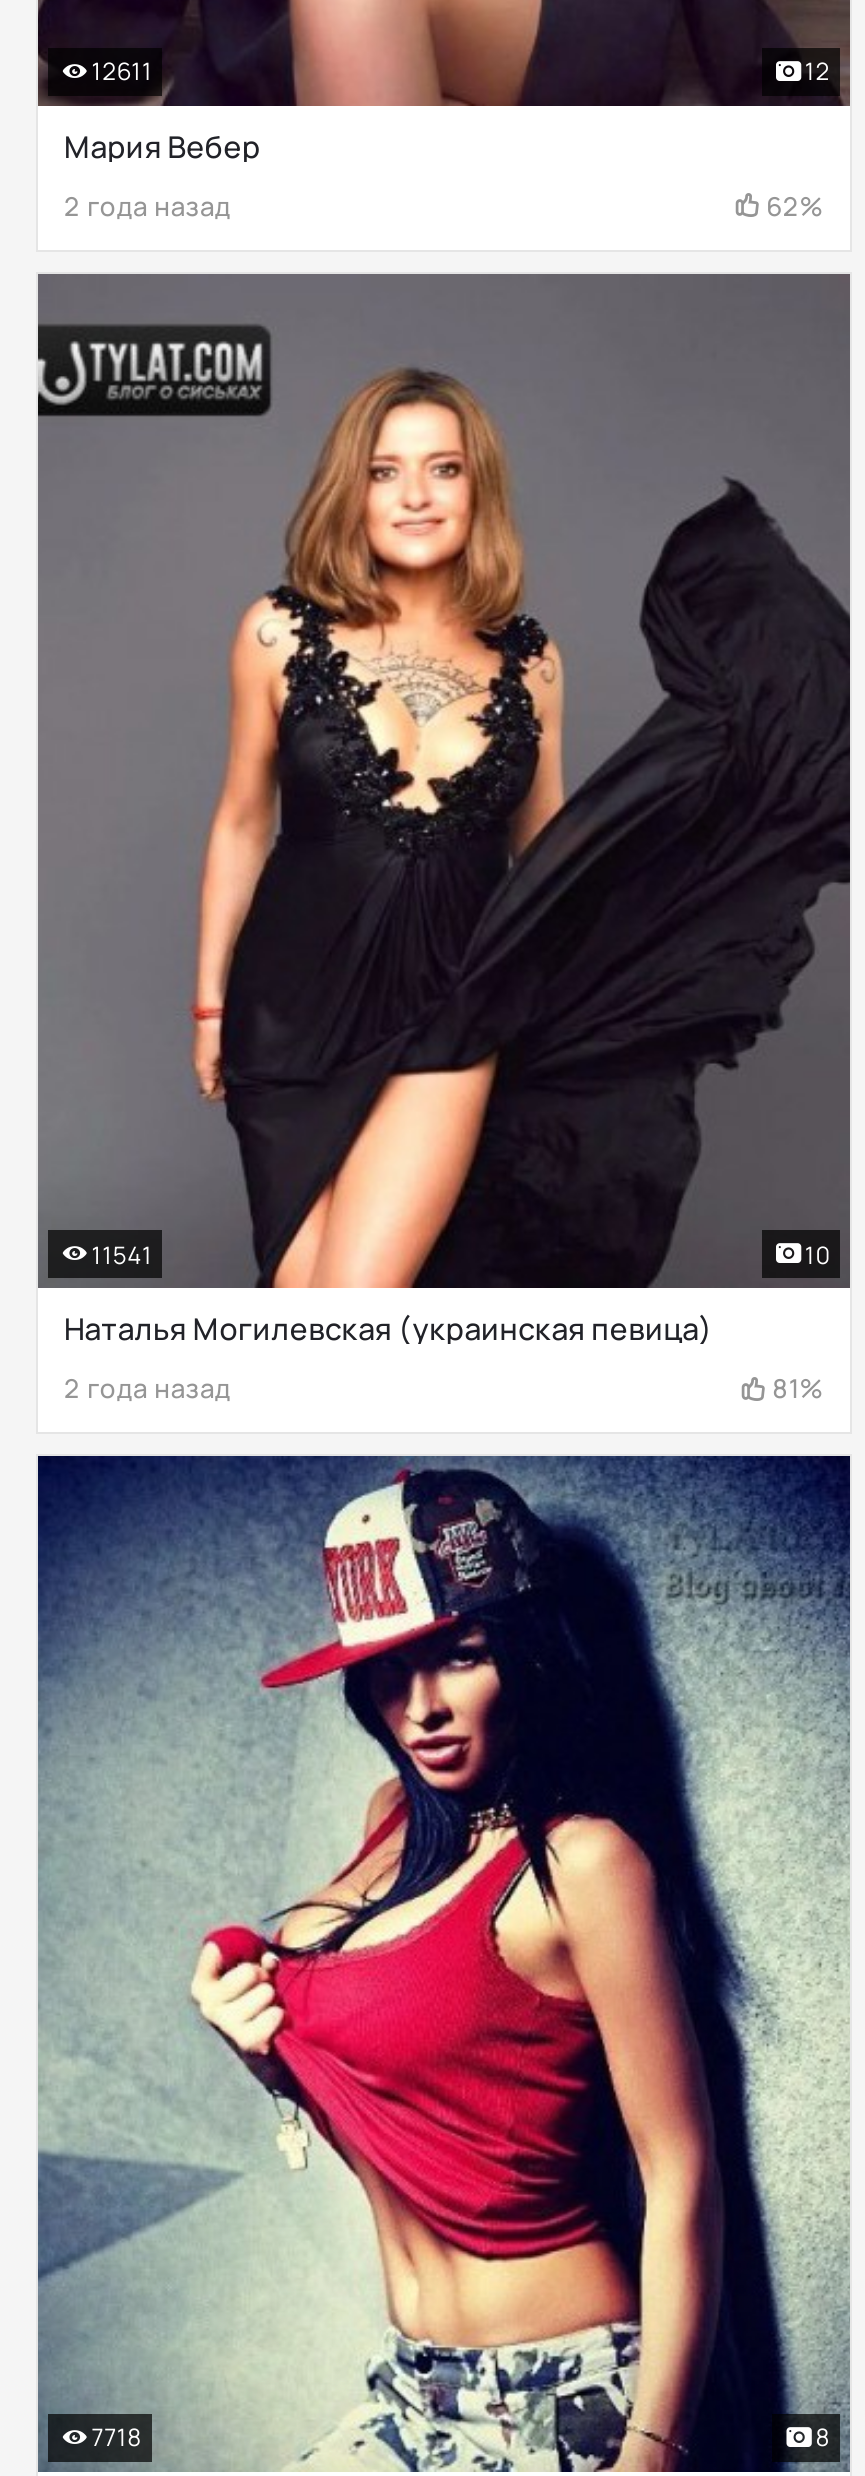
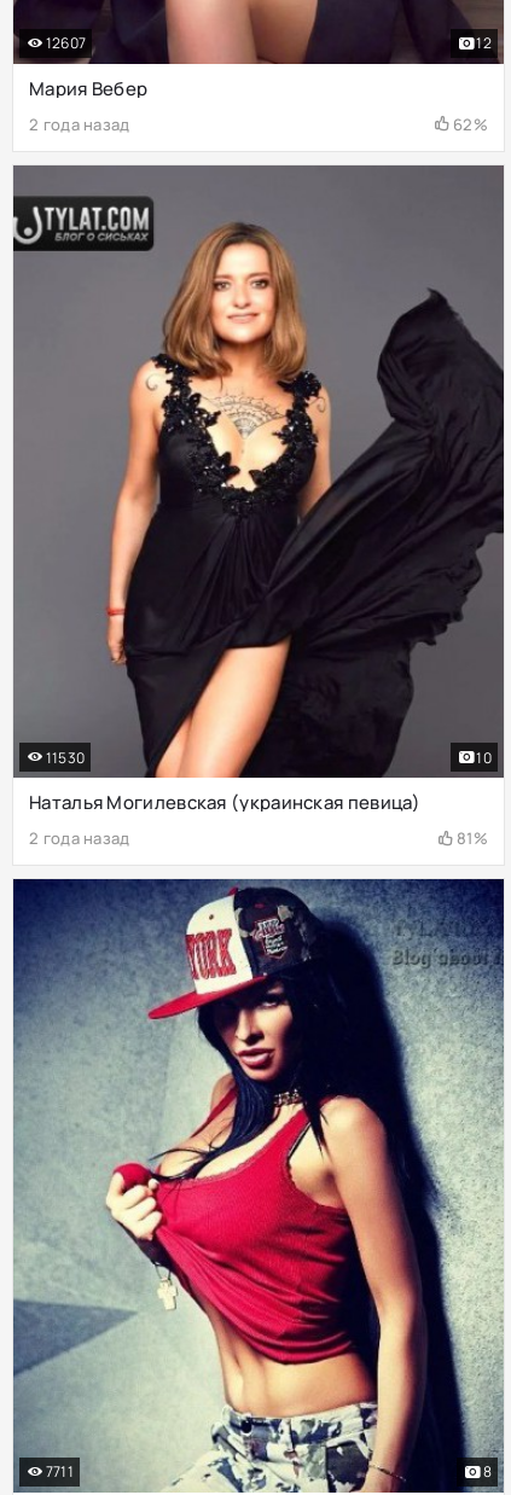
- 12611
+ 12607

- 11541
+ 11530

- 7718
+ 7711
